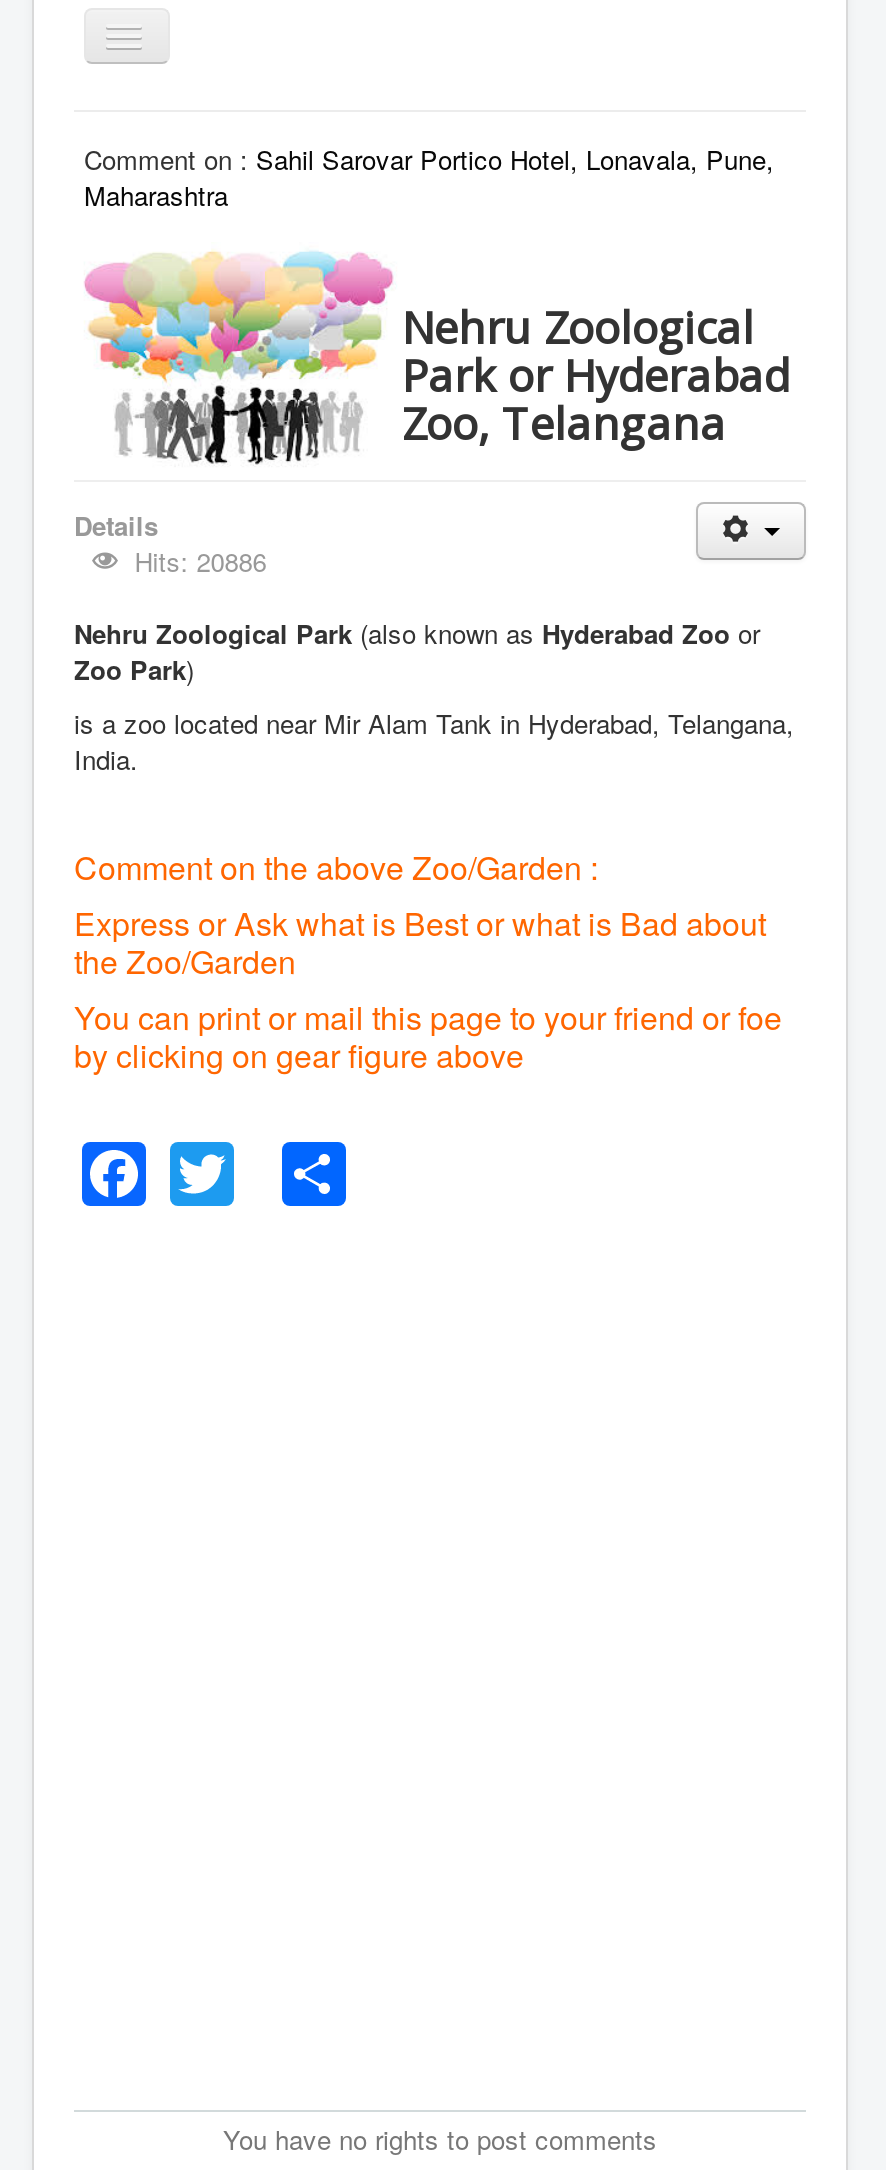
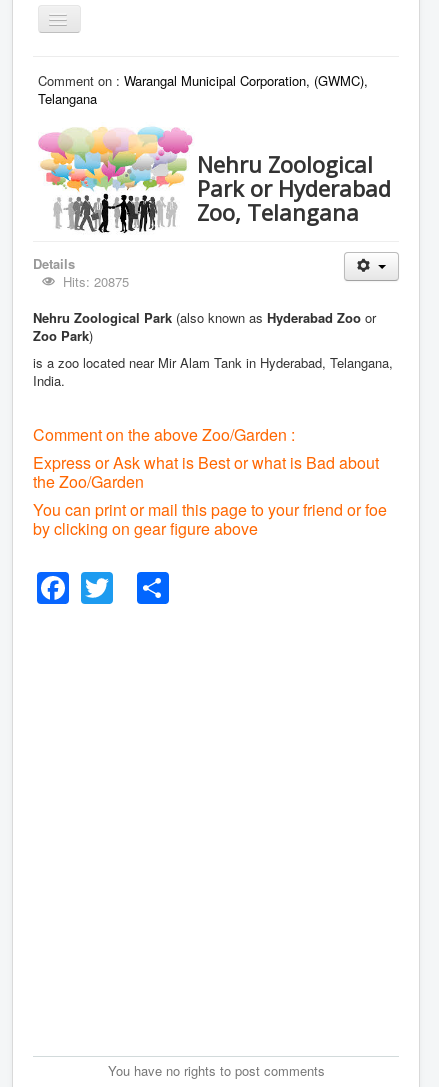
- Comment on : Sahil Sarovar Portico Hotel, Lonavala, Pune,
- Maharashtra
+ Comment on : Warangal Municipal Corporation, (GWMC),
+ Telangana

- Hits: 20886
+ Hits: 20875
